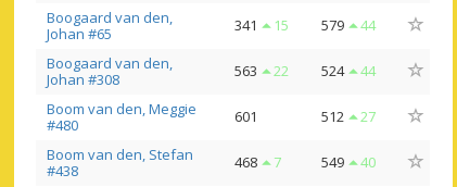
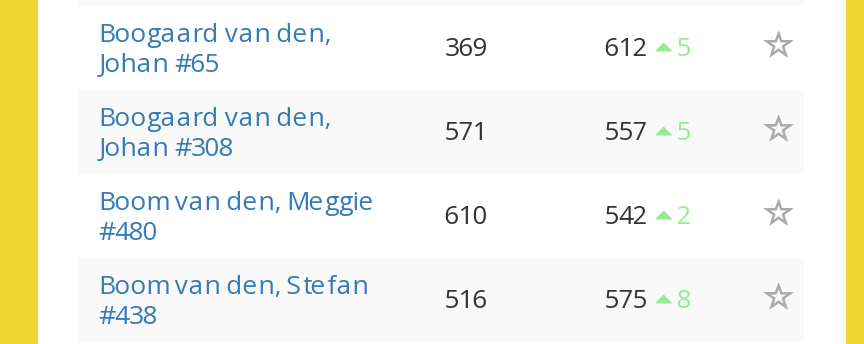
- 341
- 15
- 579
- 44
+ 369
+ 612
+ 5

- 563
- 22
- 524
- 44
+ 571
+ 557
+ 5

- Boom van den, Meggie 601
+ Boom van den, Meggie 610

- 512
+ 542

- 27
+ 2

- 468
- 7
- 549
- 40
+ 516
+ 575
+ 8
